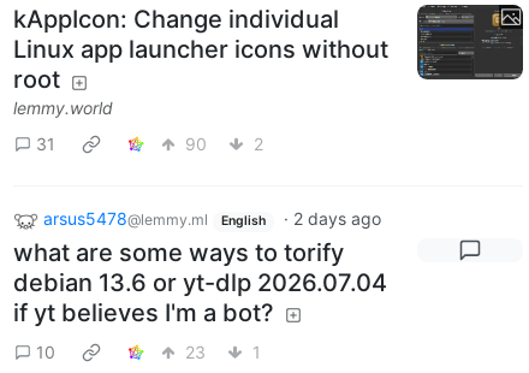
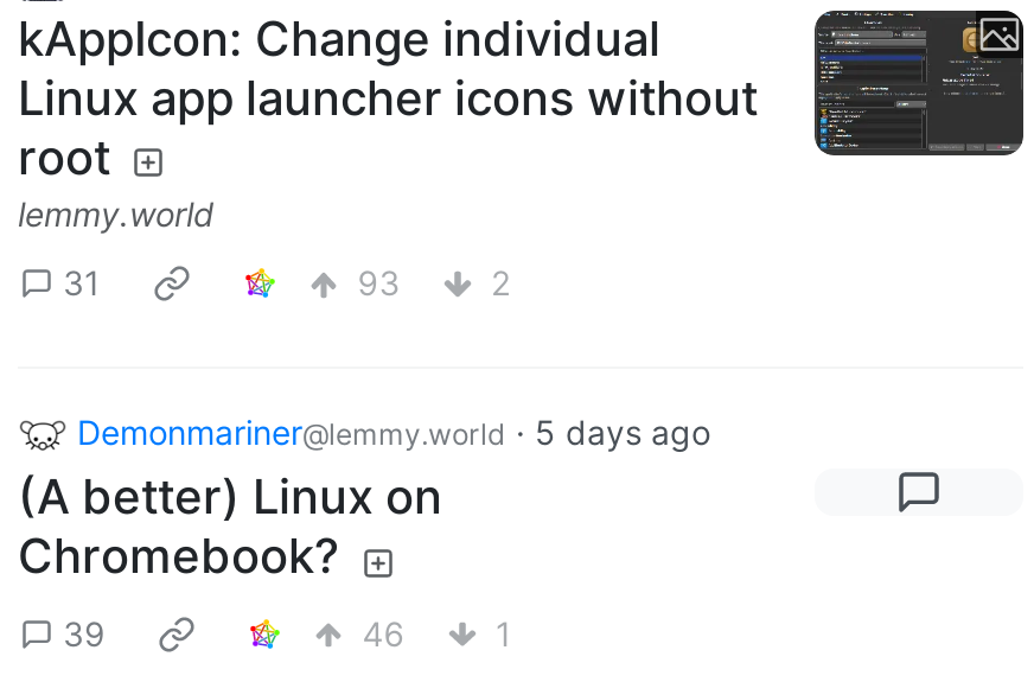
- 90
+ 93

- arsus5478@lemmy.ml
- English
- · 2 days ago
- what are some ways to torify
- debian 13.6 or yt-dlp 2026.07.04
- if yt believes I'm a bot?
+ Demonmariner@lemmy.world · 5 days ago
+ (A better) Linux on
+ Chromebook?

- 10
- 23
+ 39
+ 46
